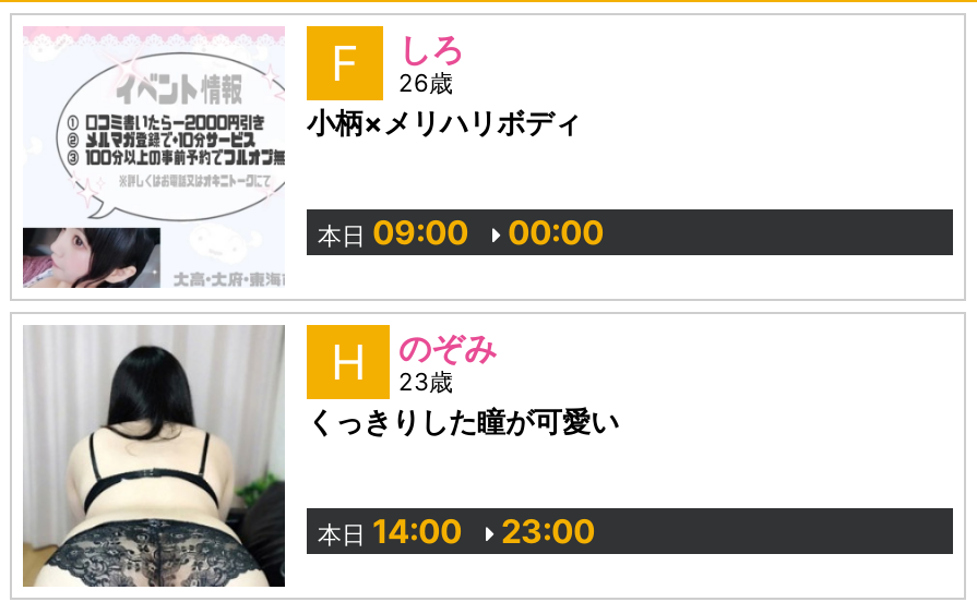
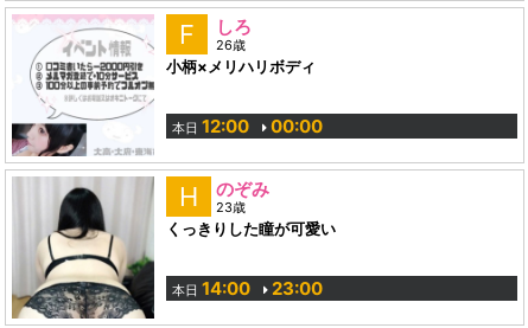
- 本日09:00 00:00
+ 本日12:00 00:00
